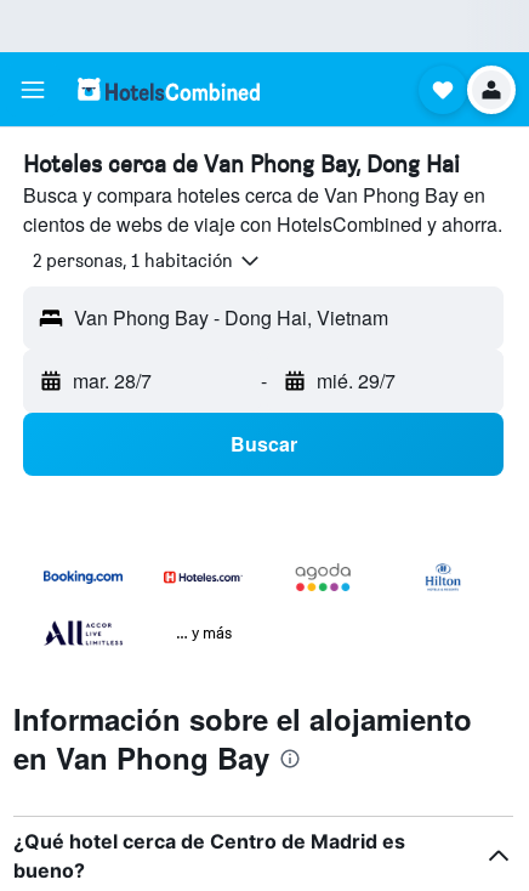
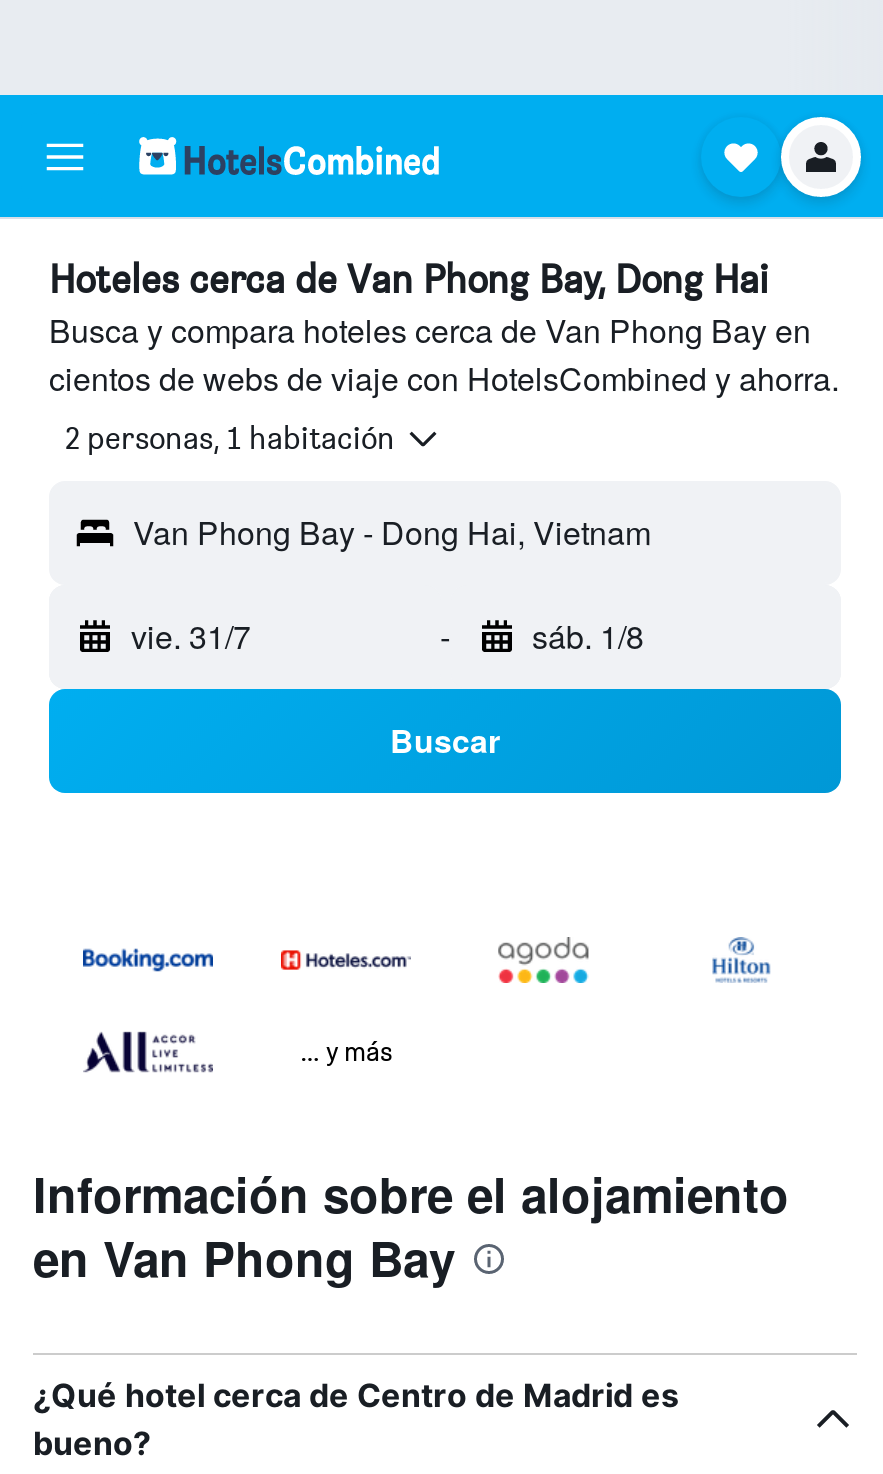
- mar. 28/7
+ vie. 31/7

- mié. 29/7
+ sáb. 1/8
